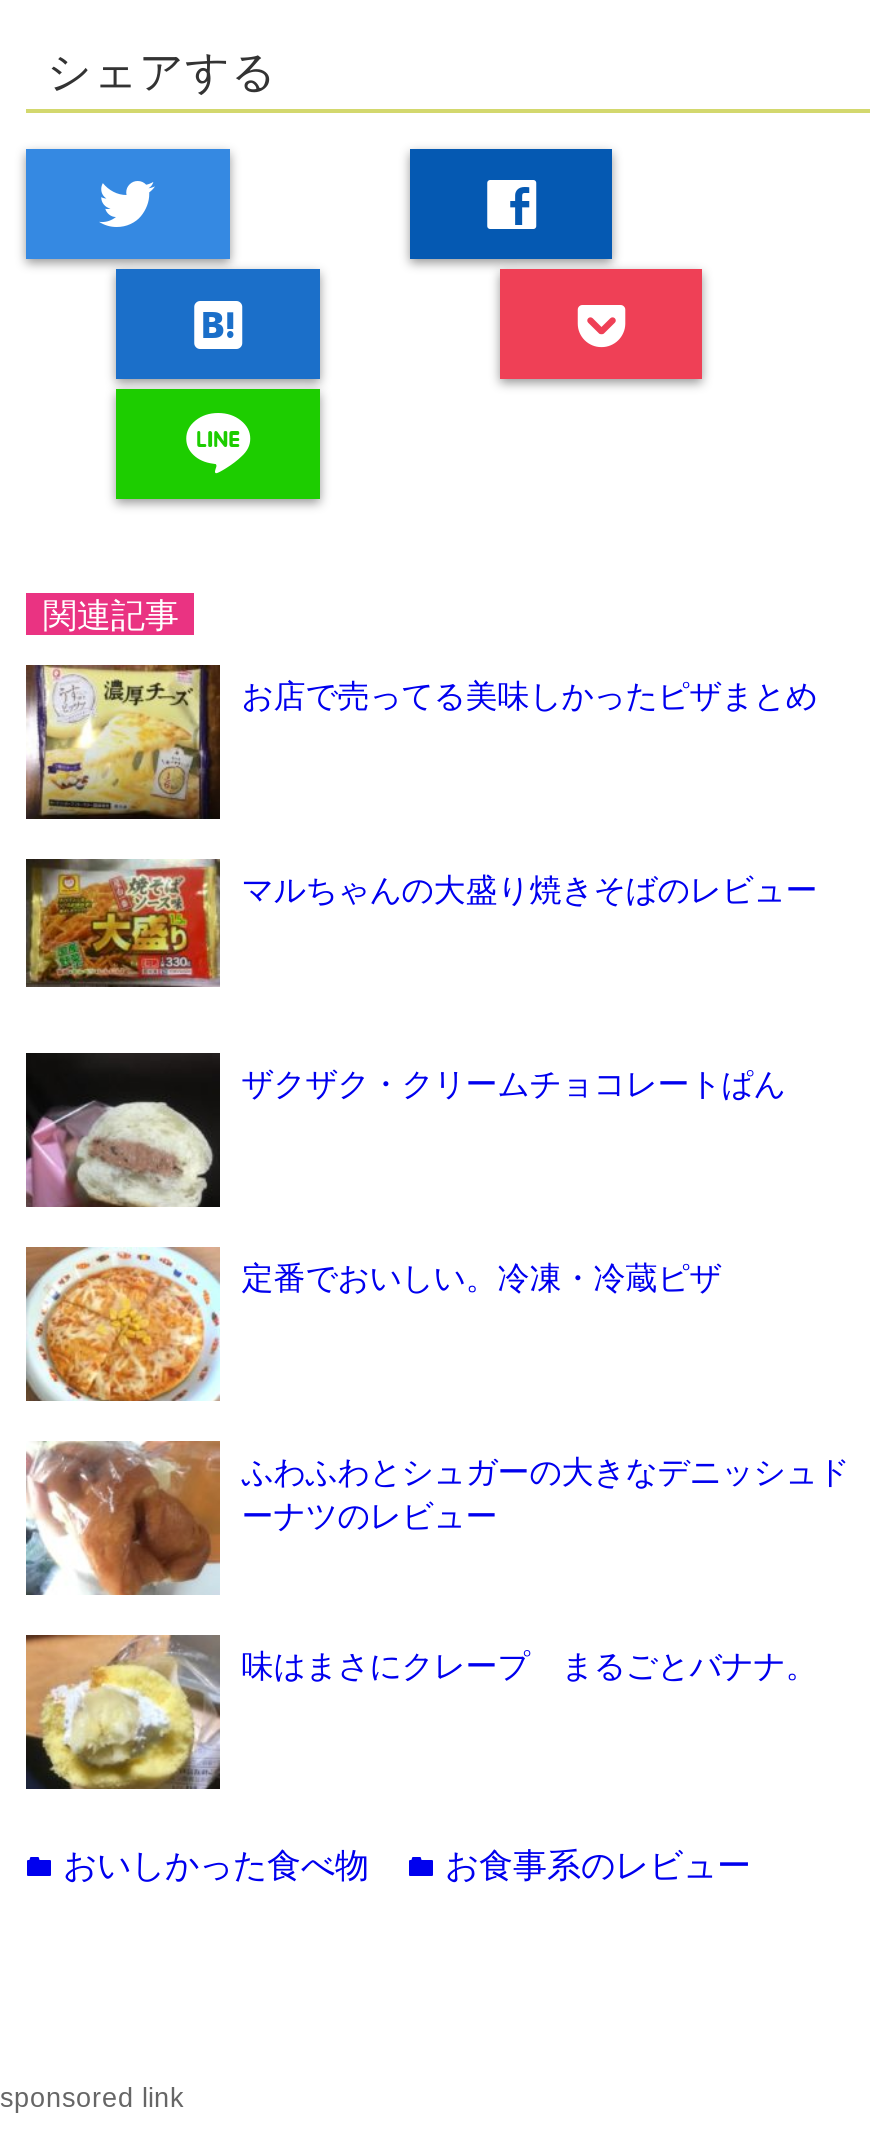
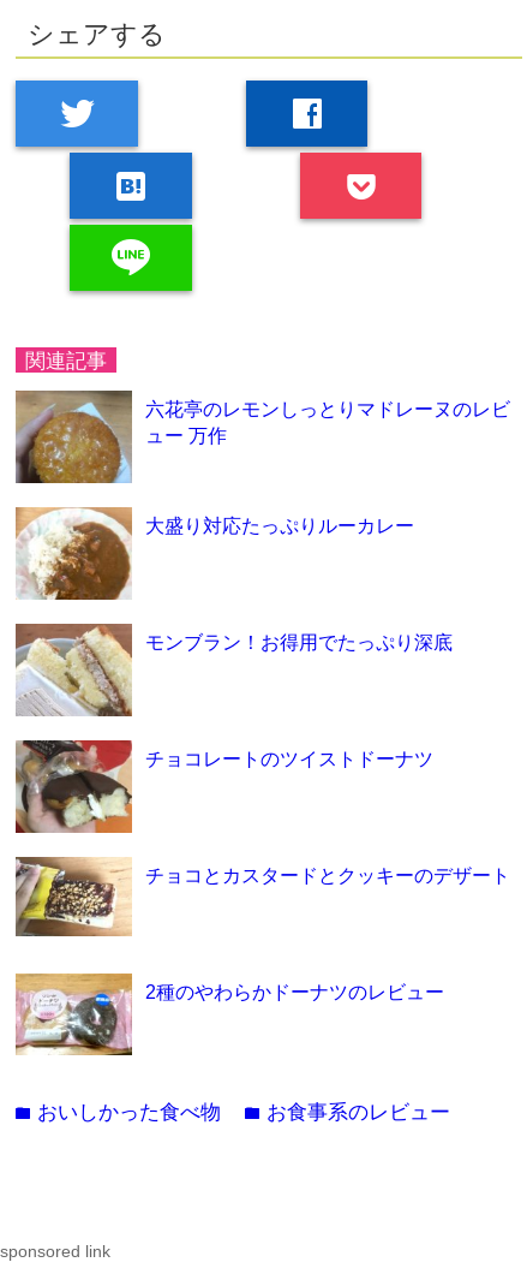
- [image]
- お店で売ってる美味しかったピザまとめ
+ [image]
+ 六花亭のレモンしっとりマドレーヌのレビ
+ ュー 万作

- [image]
- マルちゃんの大盛り焼きそばのレビュー
+ [image]
+ 大盛り対応たっぷりルーカレー

- [image]
- ザクザク・クリームチョコレートぱん
+ [image]
+ モンブラン！お得用でたっぷり深底

- [image]
- 定番でおいしい。冷凍・冷蔵ピザ
+ [image]
+ チョコレートのツイストドーナツ

- [image]
- ふわふわとシュガーの大きなデニッシュド
- ーナツのレビュー
+ [image]
+ チョコとカスタードとクッキーのデザート

- [image]
- 味はまさにクレープ まるごとバナナ。
+ [image]
+ 2種のやわらかドーナツのレビュー
